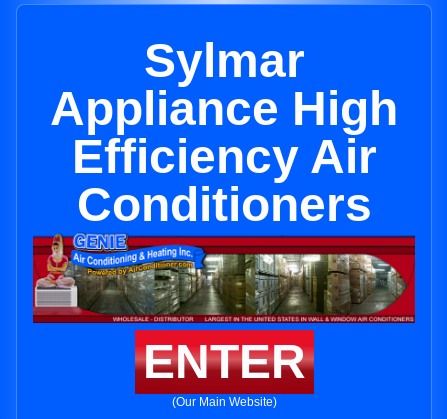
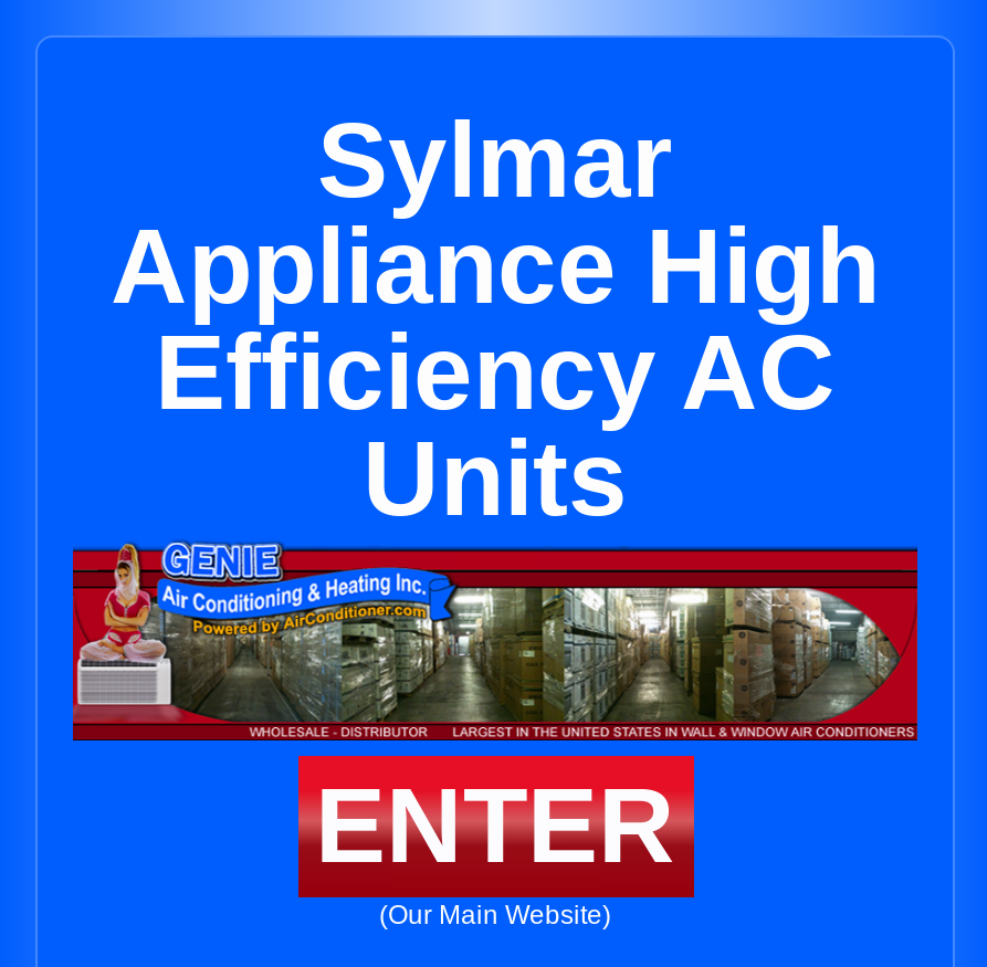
- Efficiency Air
- Conditioners
+ Efficiency AC
+ Units
